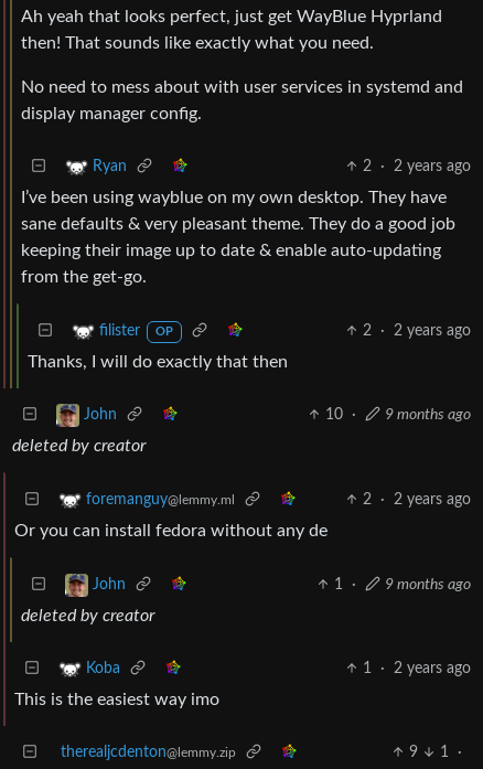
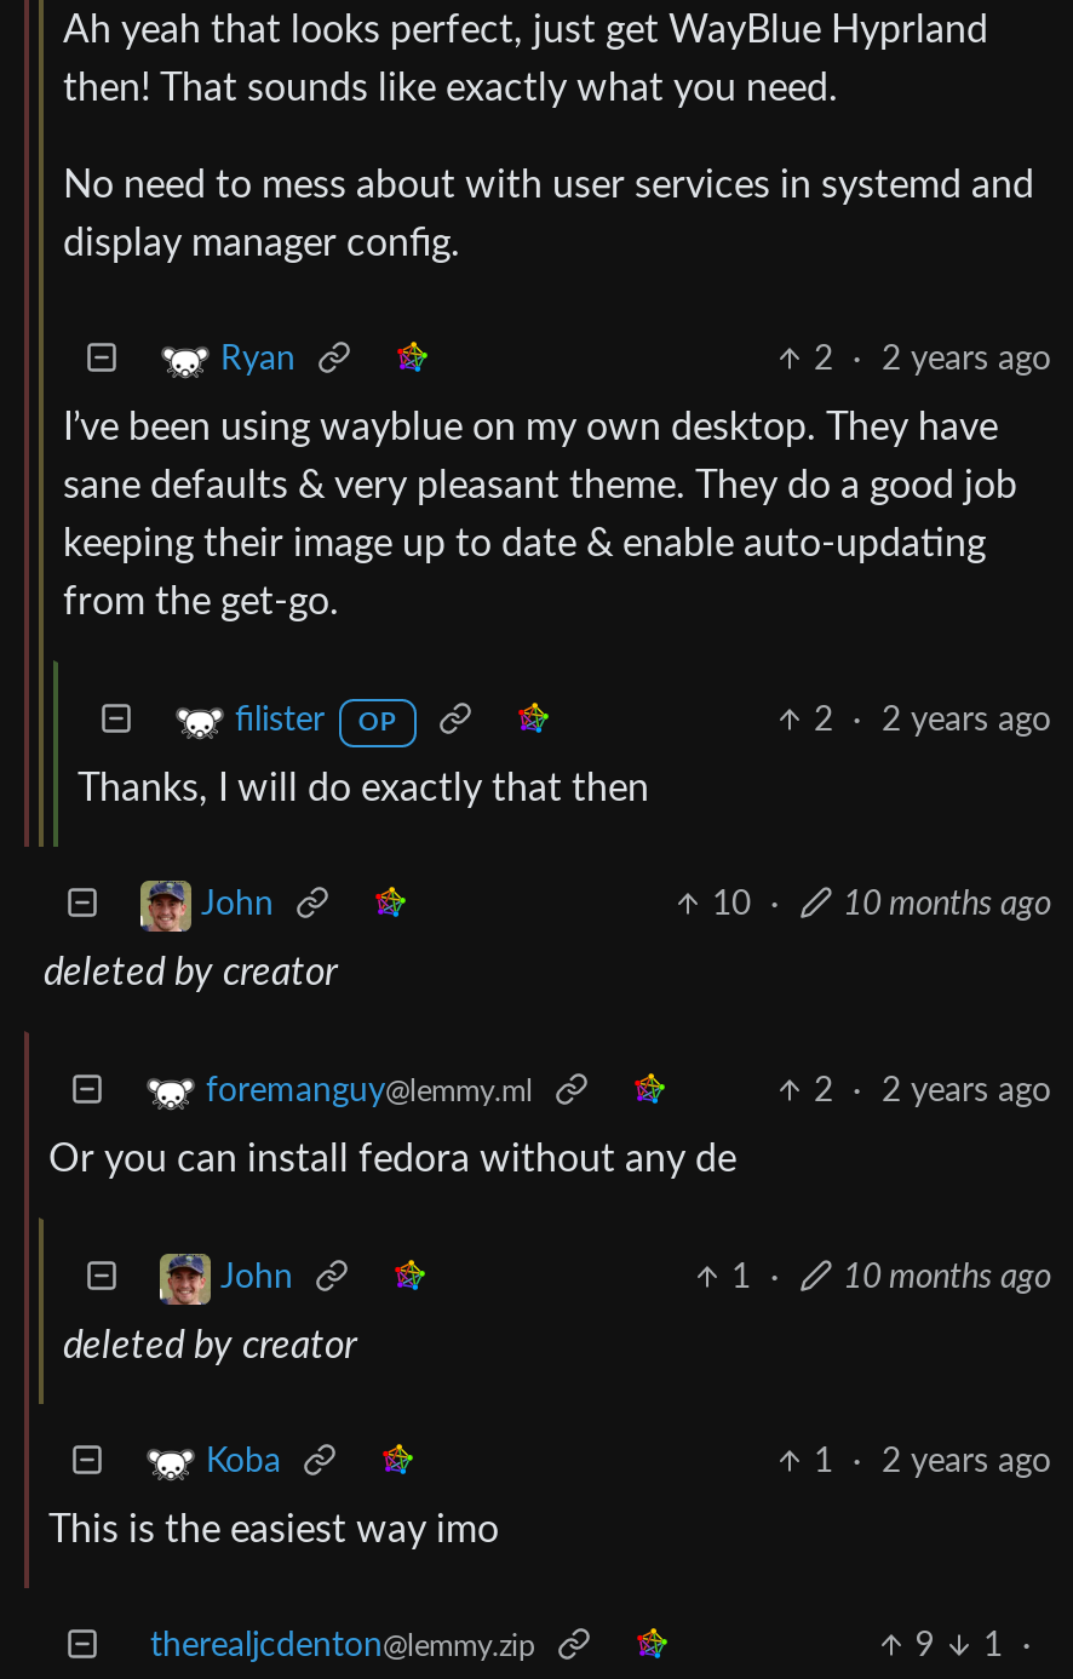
- 10 · 9 months ago
+ 10 · 10 months ago

- 1 · 9 months ago
+ 1 · 10 months ago
